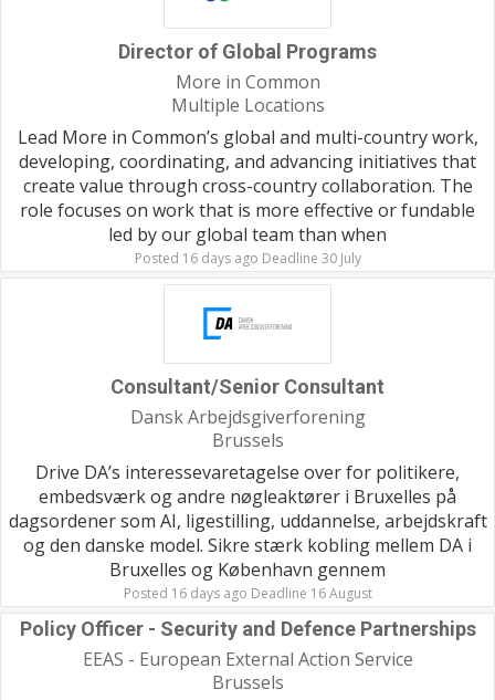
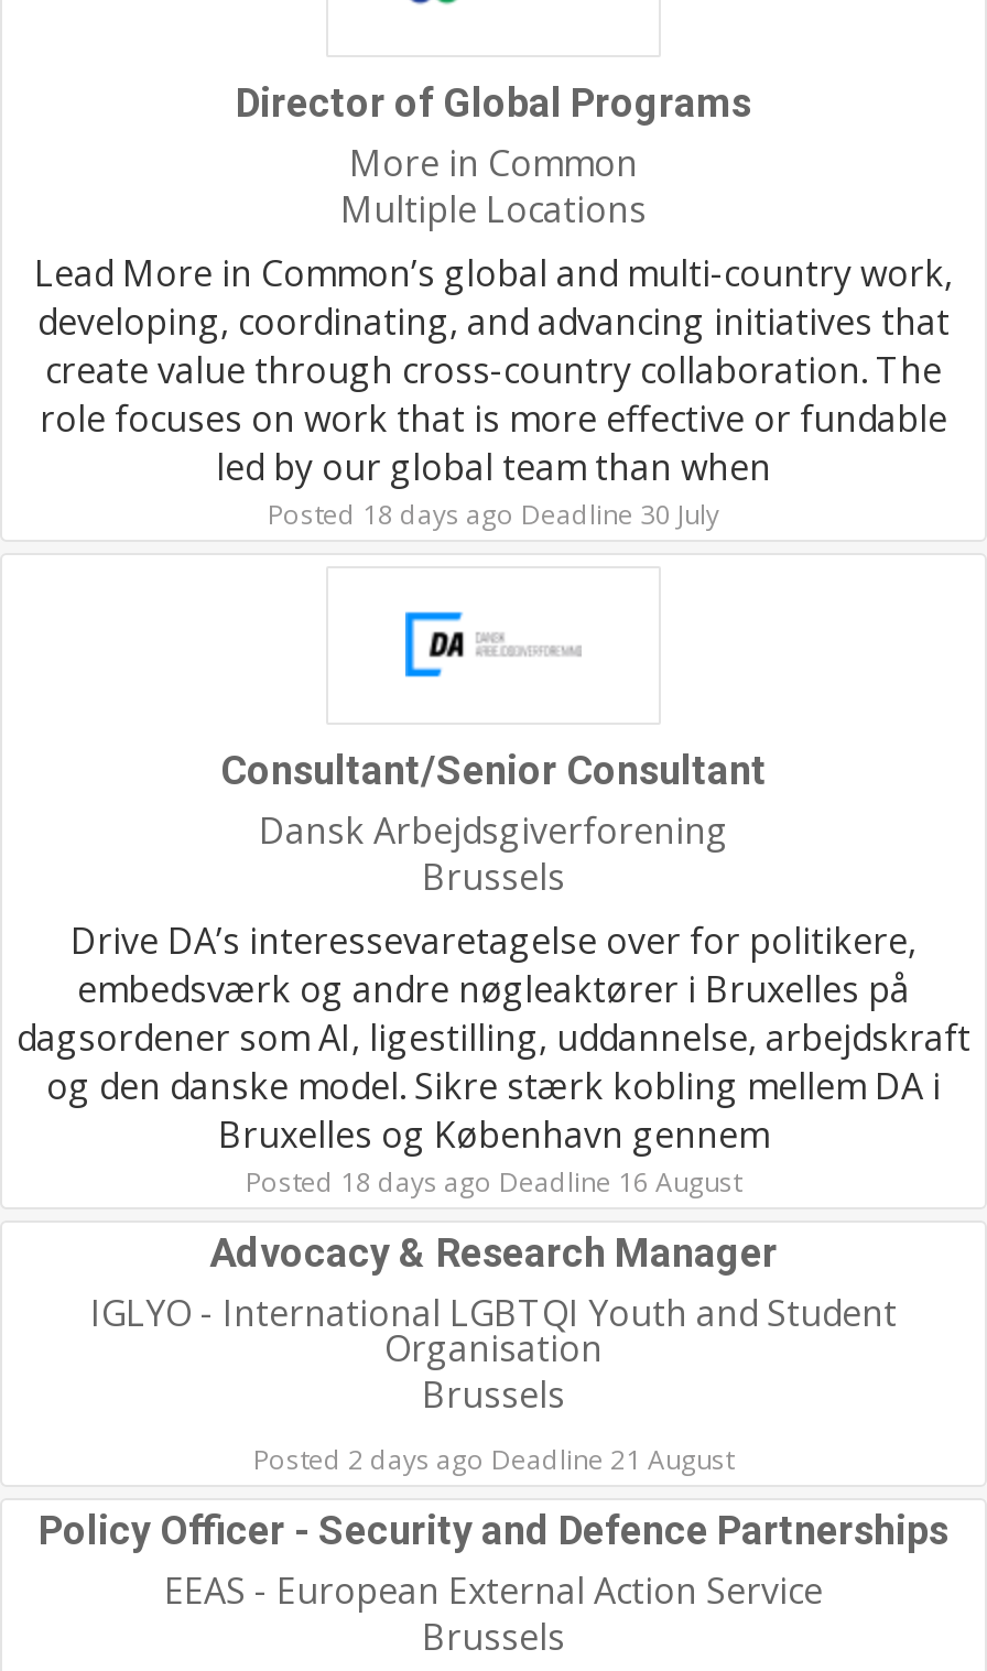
- Posted 16 days ago Deadline 30 July
+ Posted 18 days ago Deadline 30 July

- Posted 16 days ago Deadline 16 August
+ Posted 18 days ago Deadline 16 August
+ Advocacy & Research Manager
+ IGLYO - International LGBTQI Youth and Student
+ Organisation
+ Brussels
+ Posted 2 days ago Deadline 21 August
